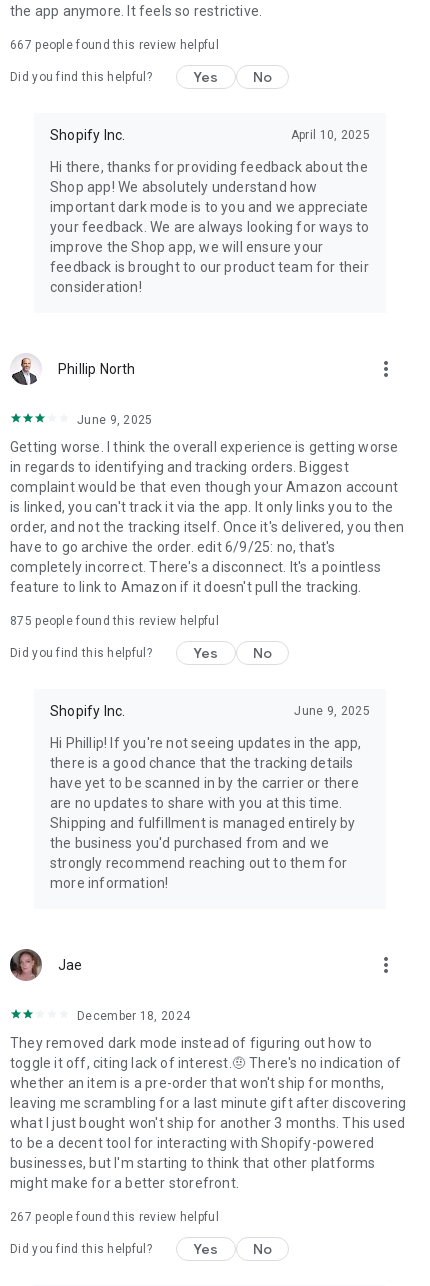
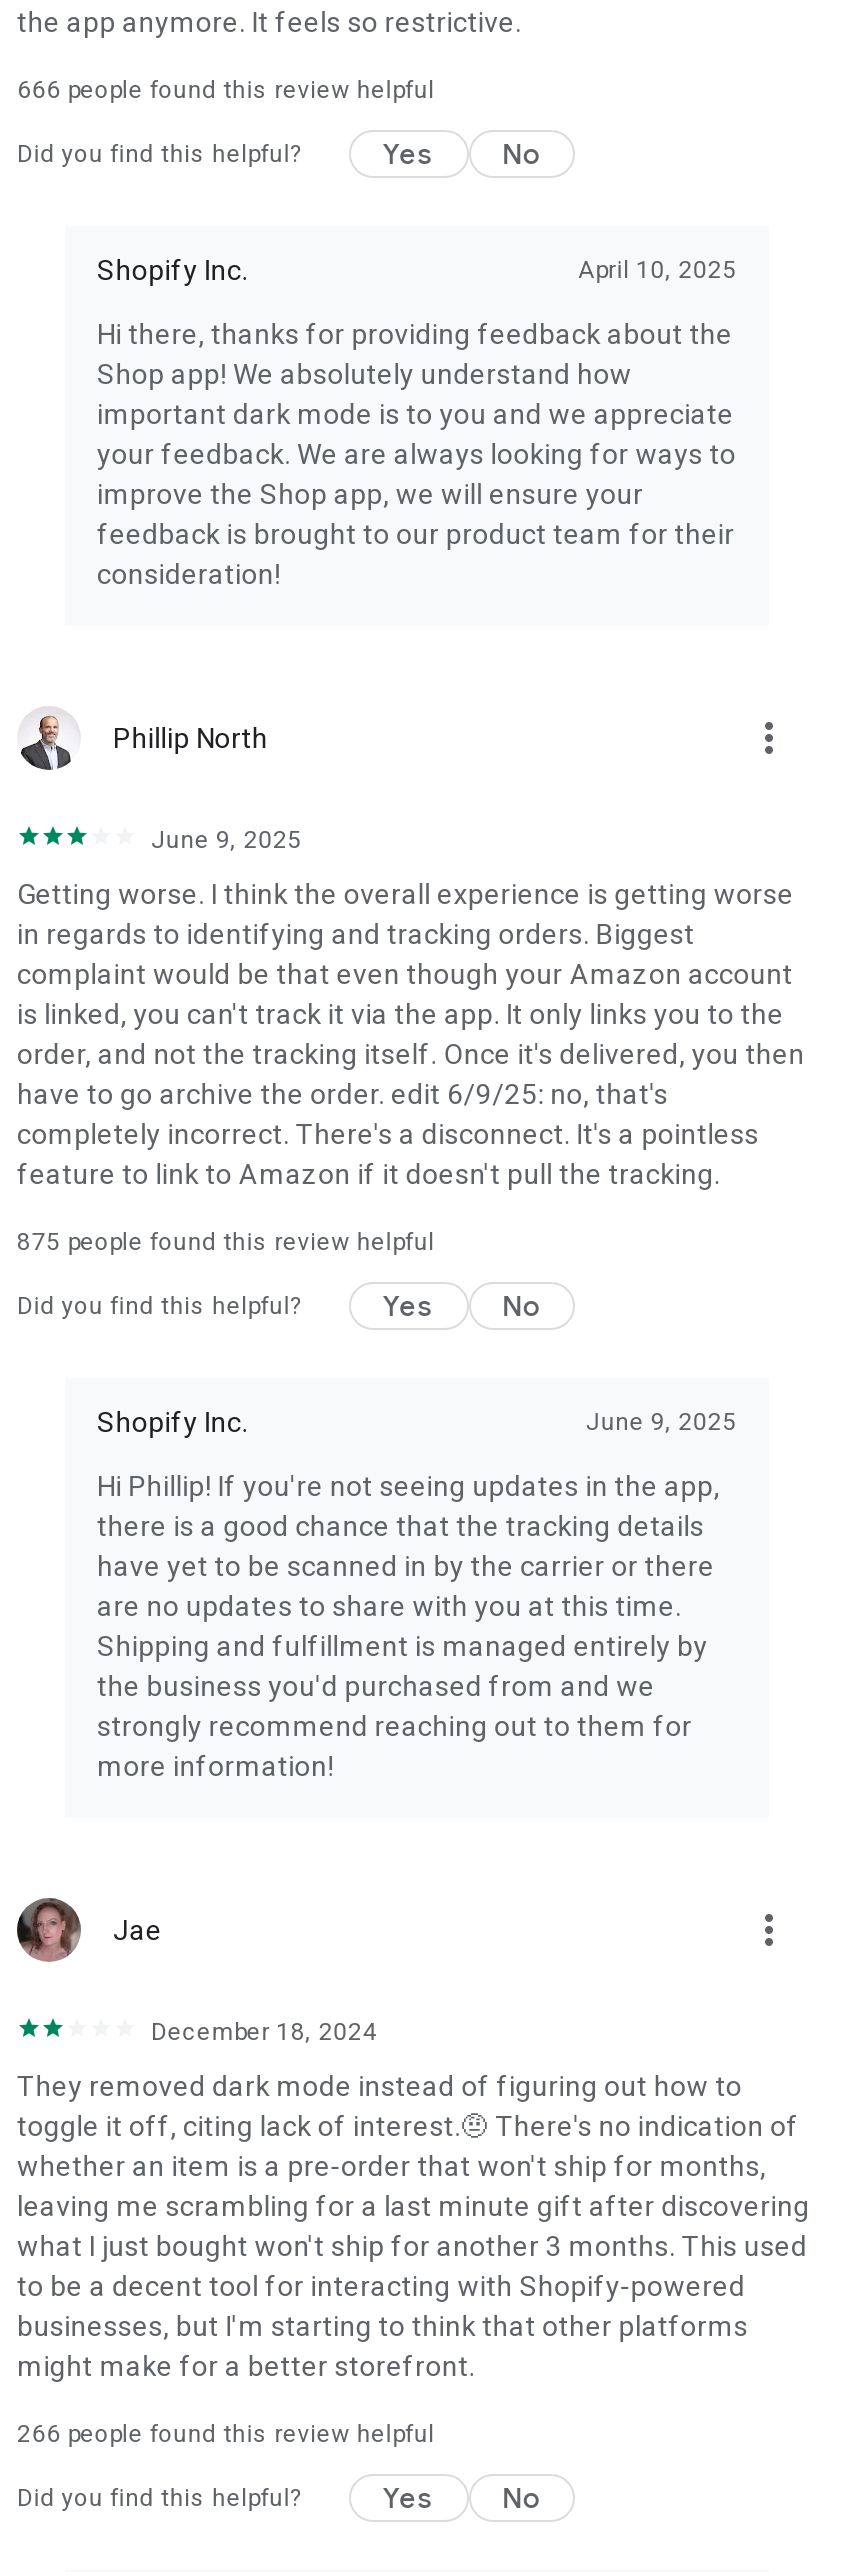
- 667 people found this review helpful
+ 666 people found this review helpful

- 267 people found this review helpful
+ 266 people found this review helpful
